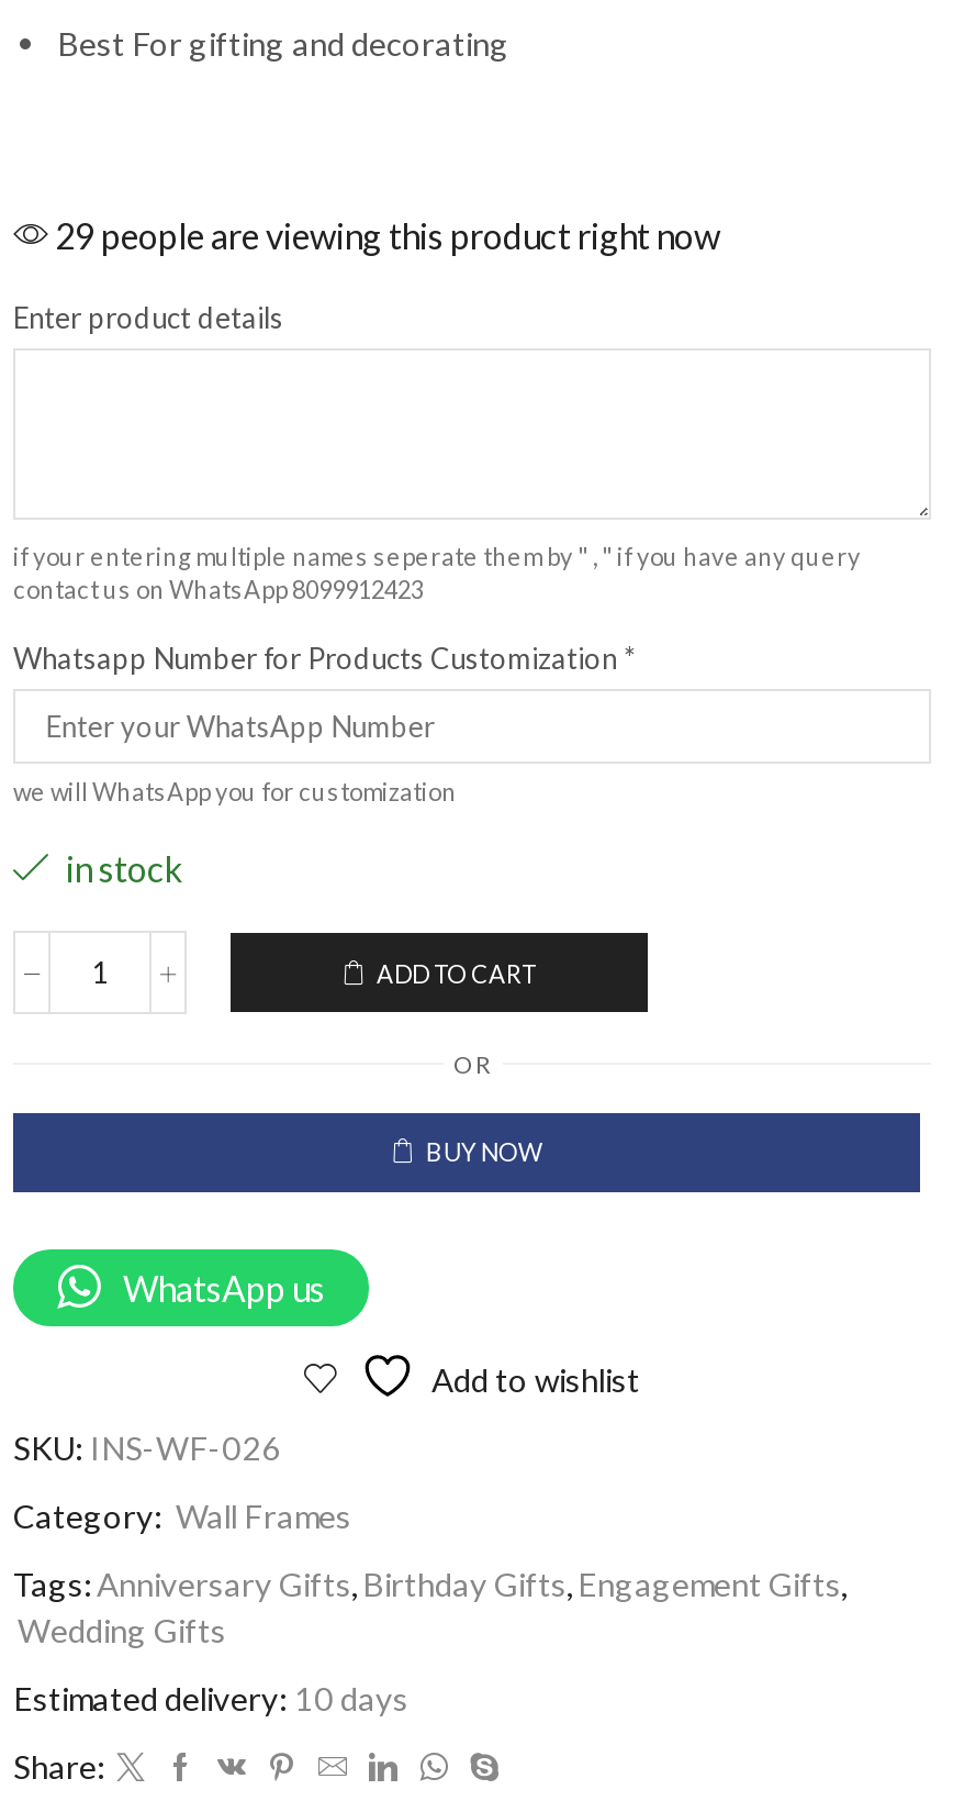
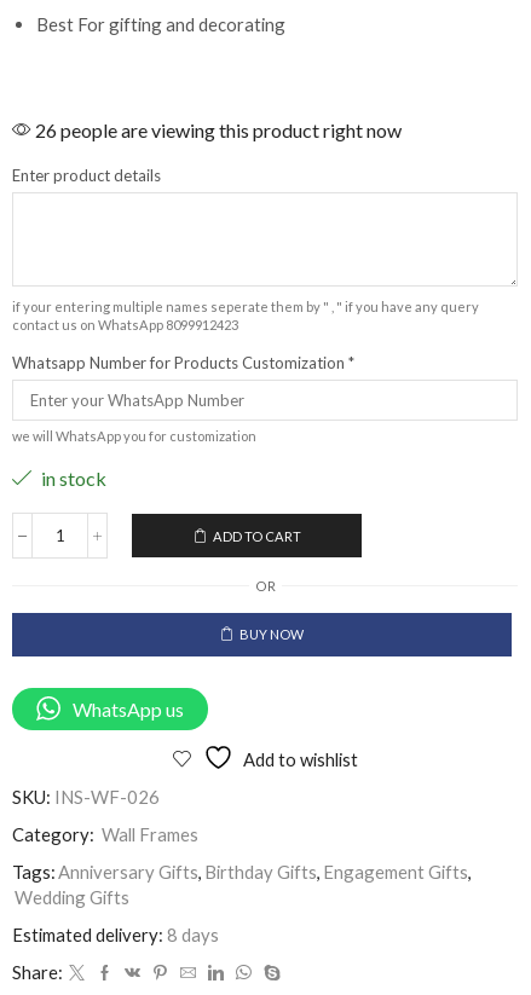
- 29 people are viewing this product right now
+ 26 people are viewing this product right now

- Estimated delivery: 10 days
+ Estimated delivery: 8 days
